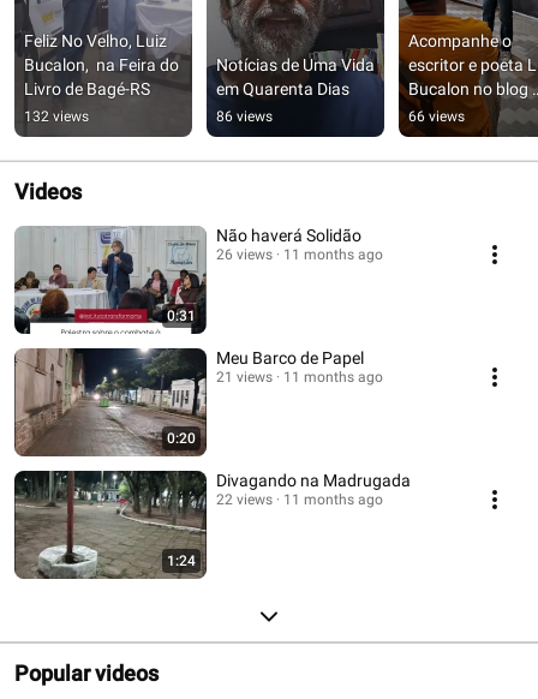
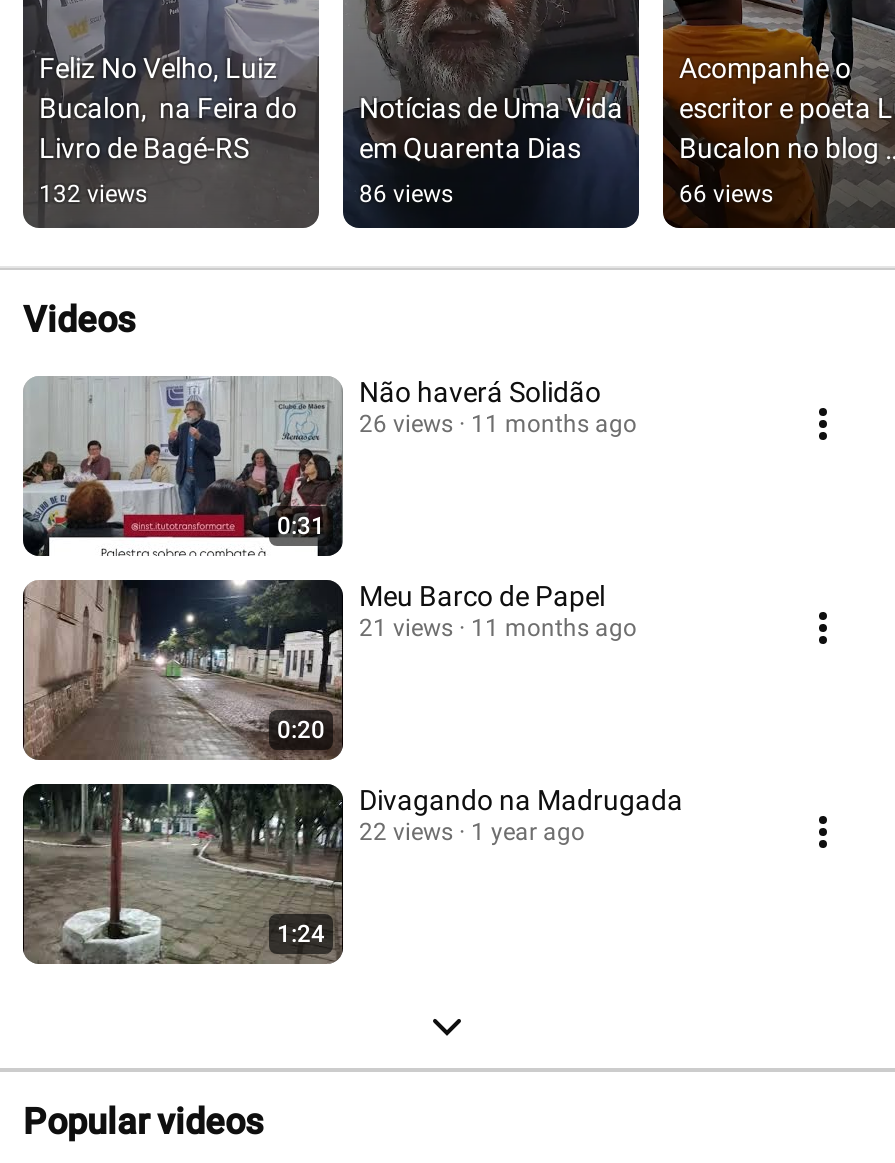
- 22 views 11 months ago
+ 22 views 1 year ago
